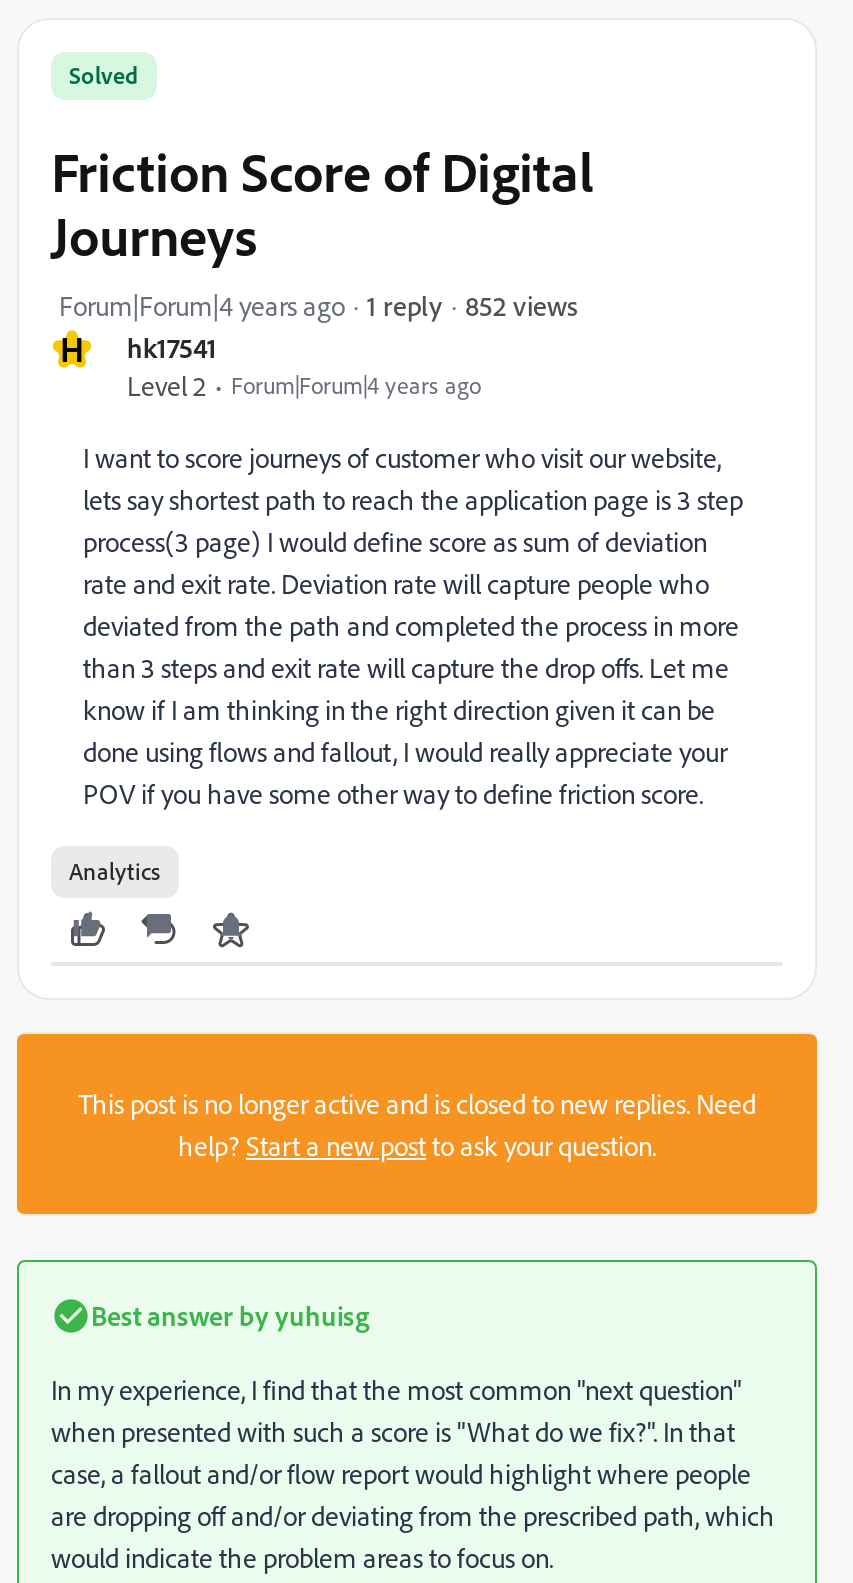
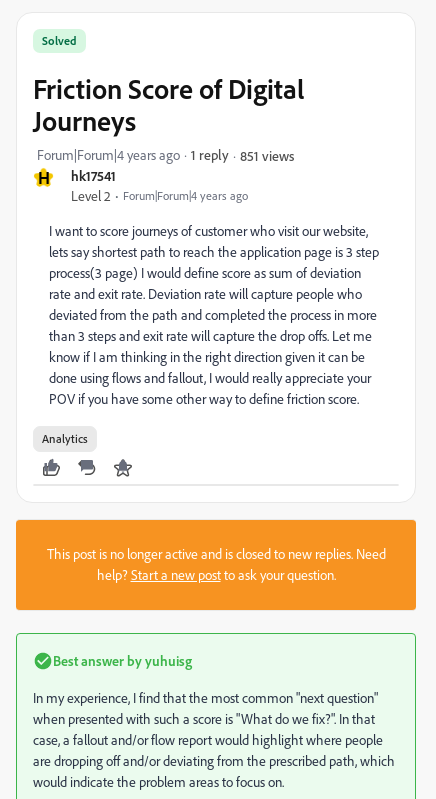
- 852 views
+ 851 views
